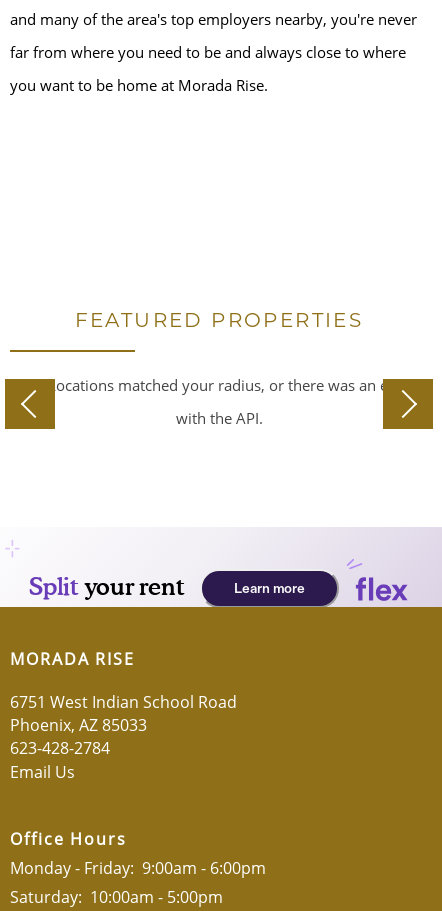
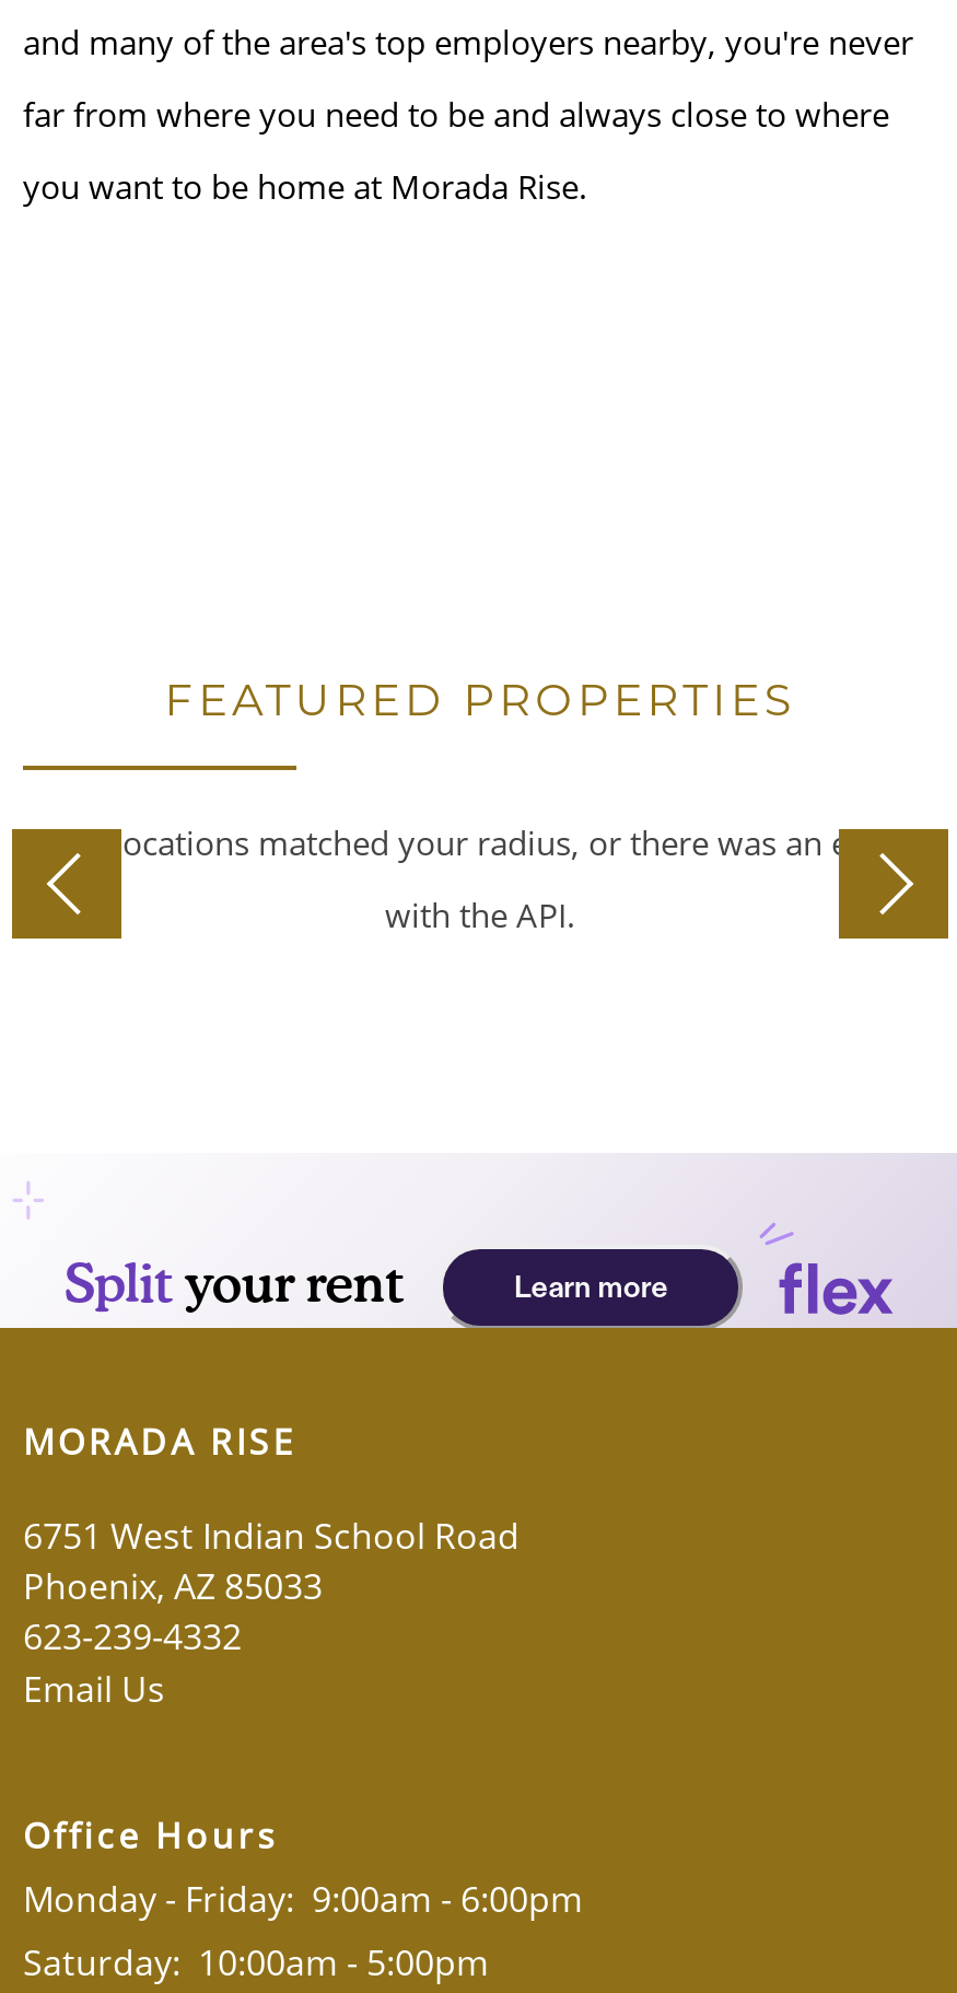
- 623-428-2784
+ 623-239-4332
